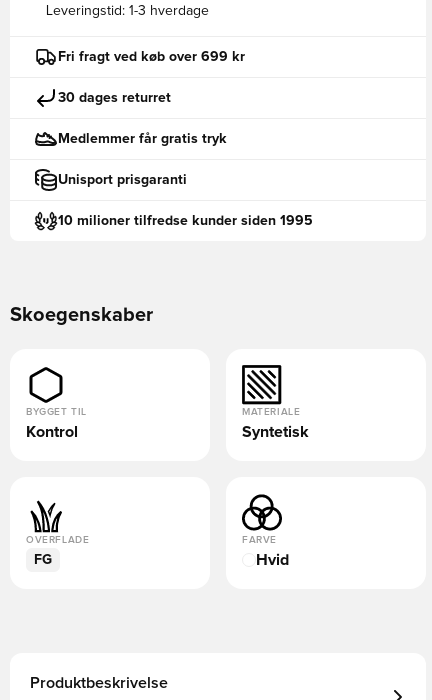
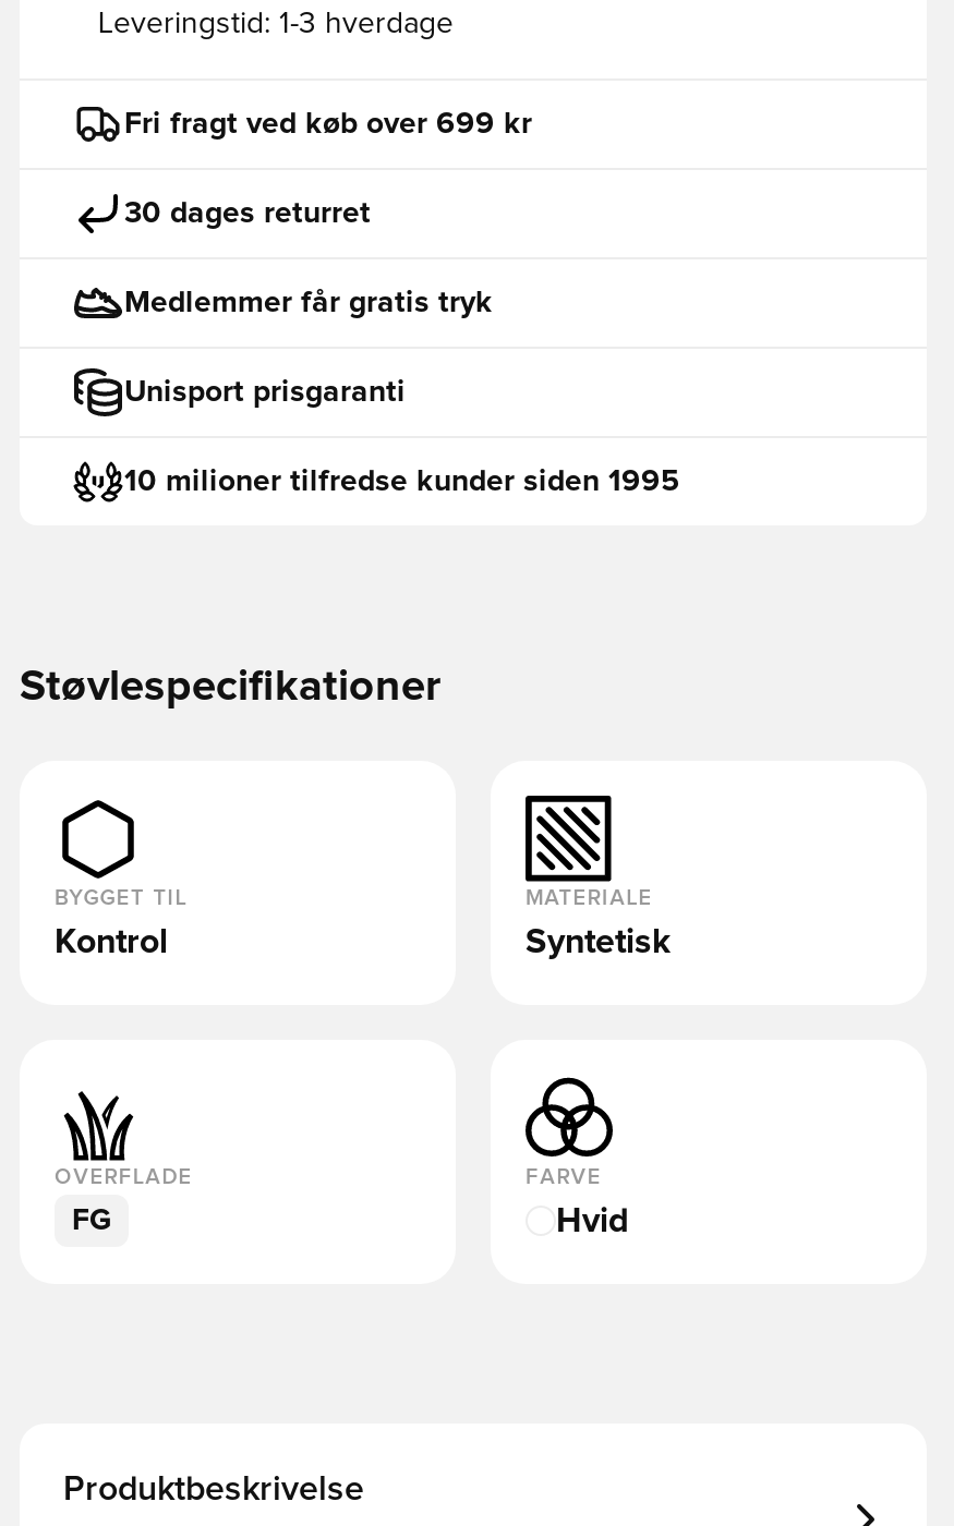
- Skoegenskaber
+ Støvlespecifikationer
